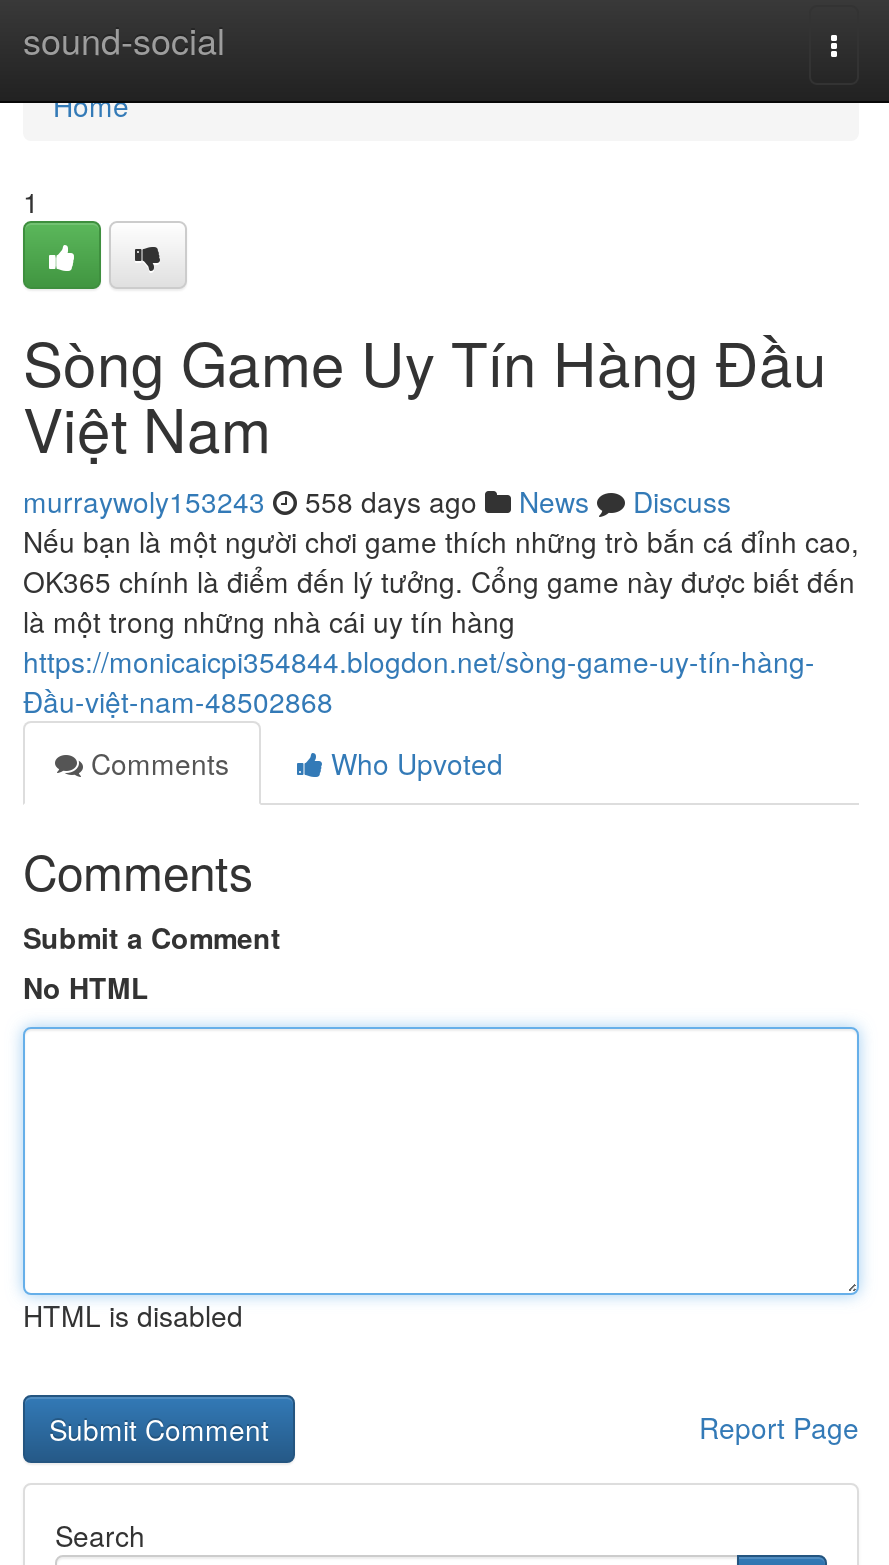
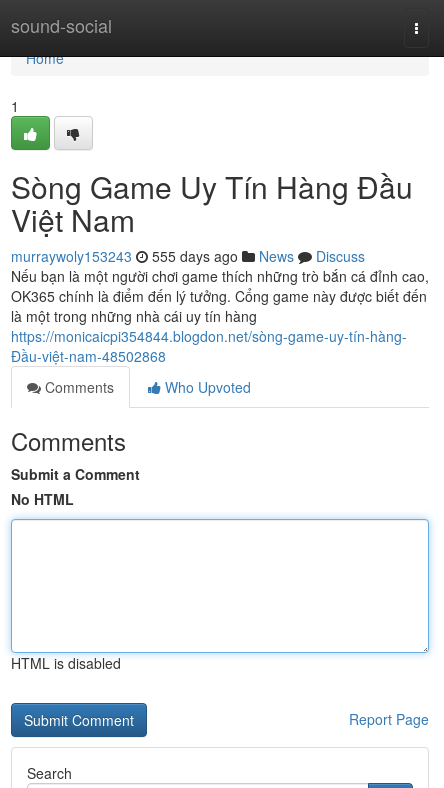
- murraywoly153243 558 days ago News Discuss
+ murraywoly153243 555 days ago News Discuss
